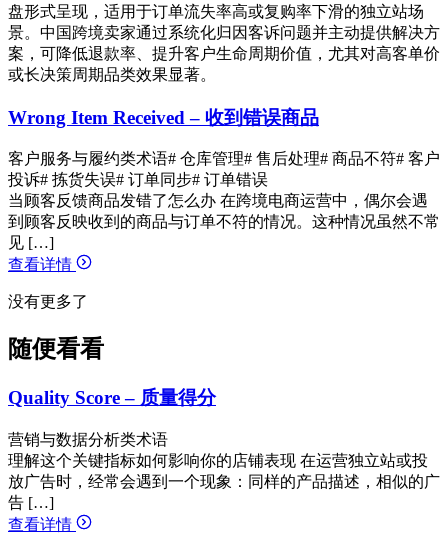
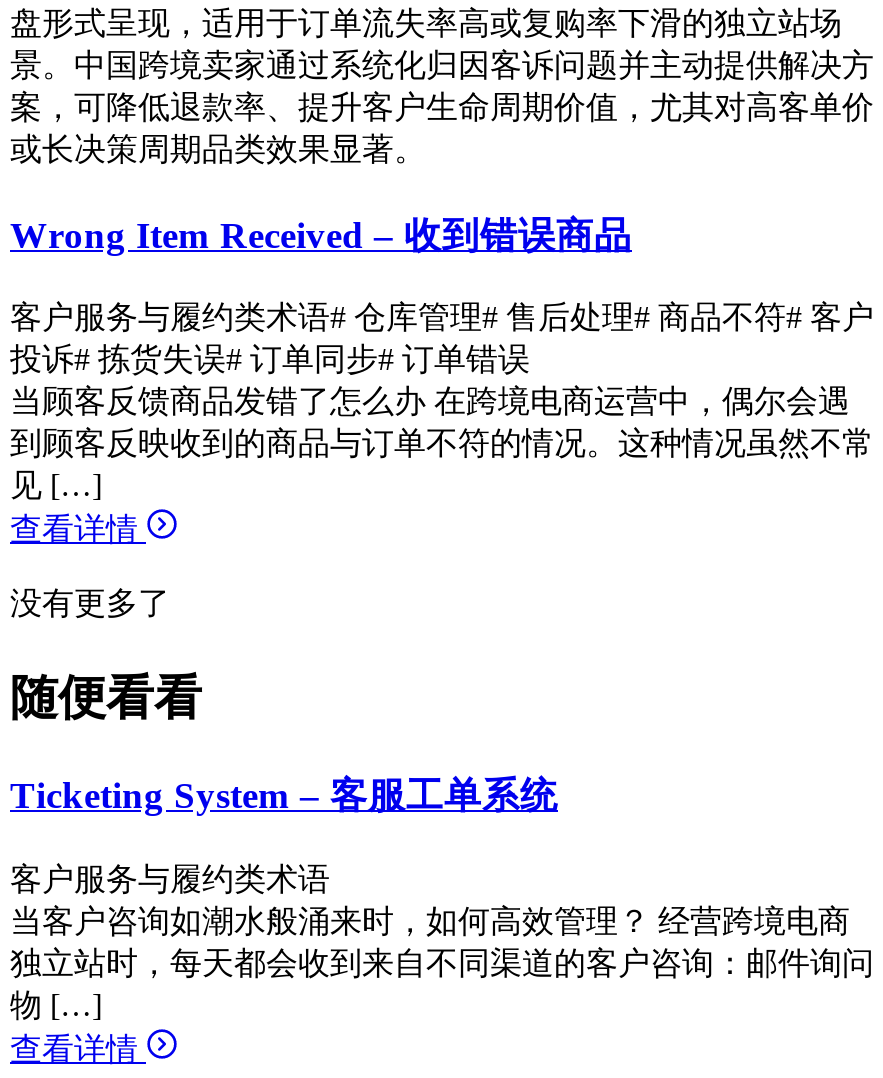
- Quality Score – 质量得分
+ Ticketing System – 客服工单系统

- 营销与数据分析类术语
- 理解这个关键指标如何影响你的店铺表现 在运营独立站或投
- 放广告时，经常会遇到一个现象：同样的产品描述，相似的广
- 告 […]
+ 客户服务与履约类术语
+ 当客户咨询如潮水般涌来时，如何高效管理？ 经营跨境电商
+ 独立站时，每天都会收到来自不同渠道的客户咨询：邮件询问
+ 物 […]
